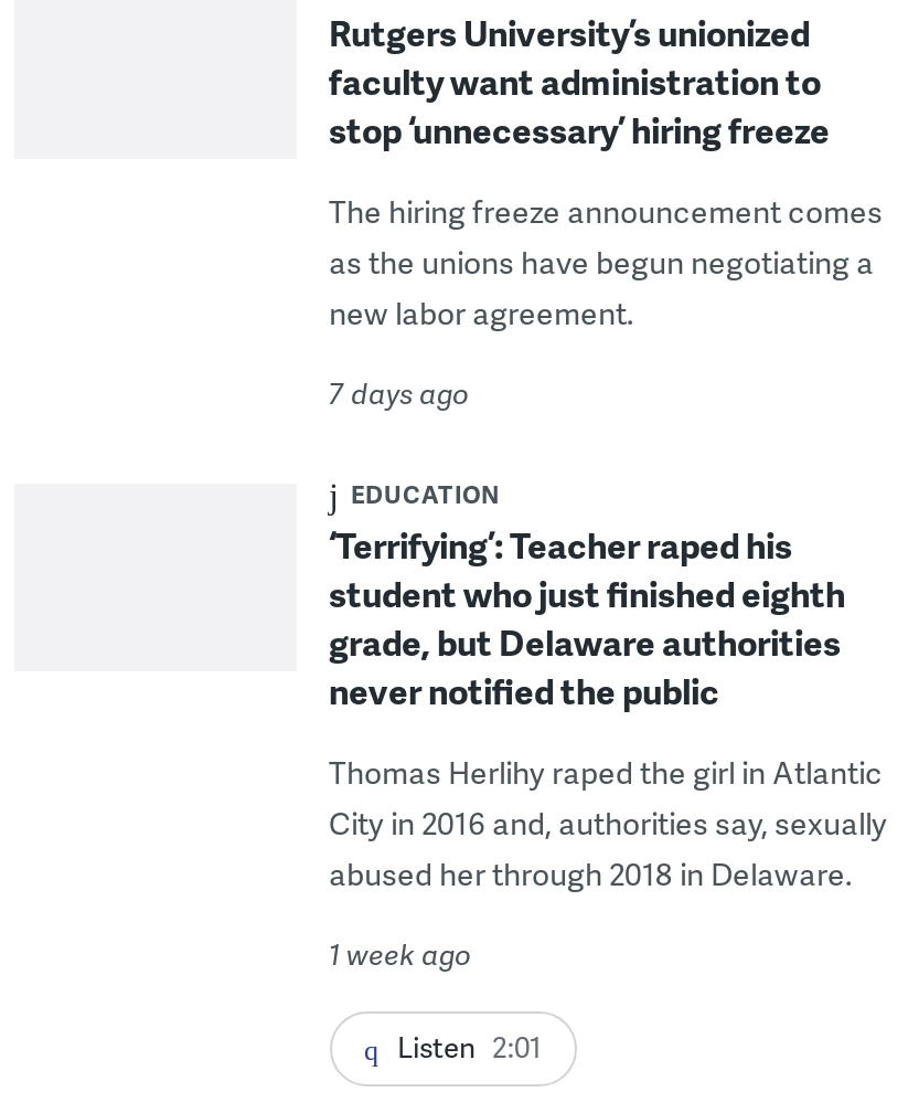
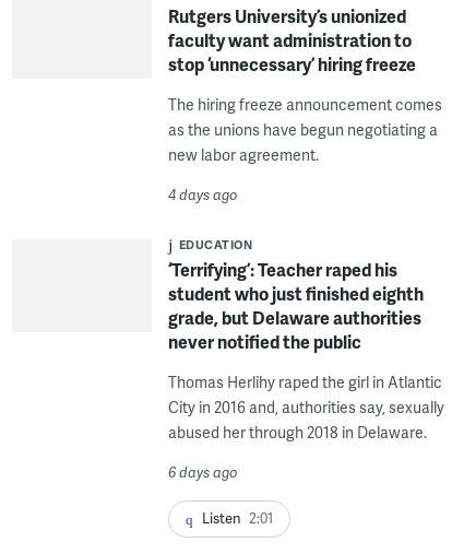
- 7 days ago
+ 4 days ago

- 1 week ago
+ 6 days ago
